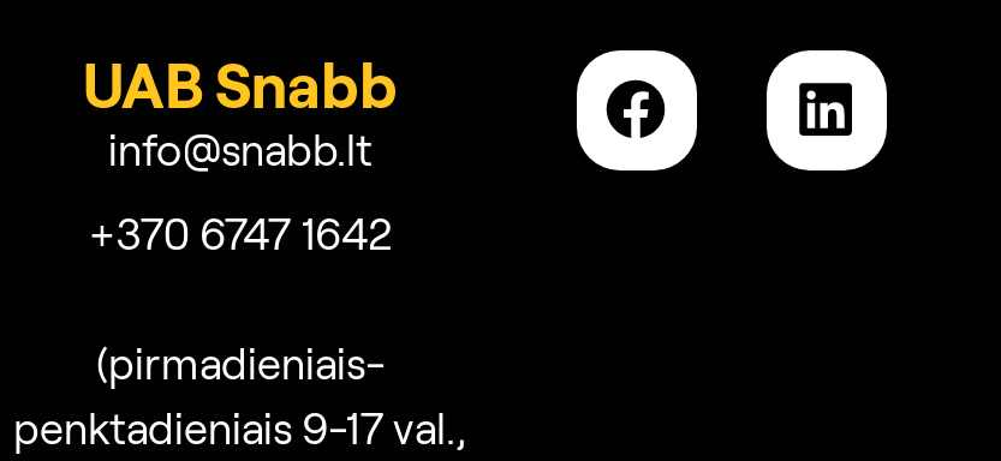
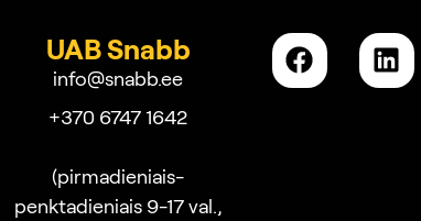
- info@snabb.lt
+ info@snabb.ee
